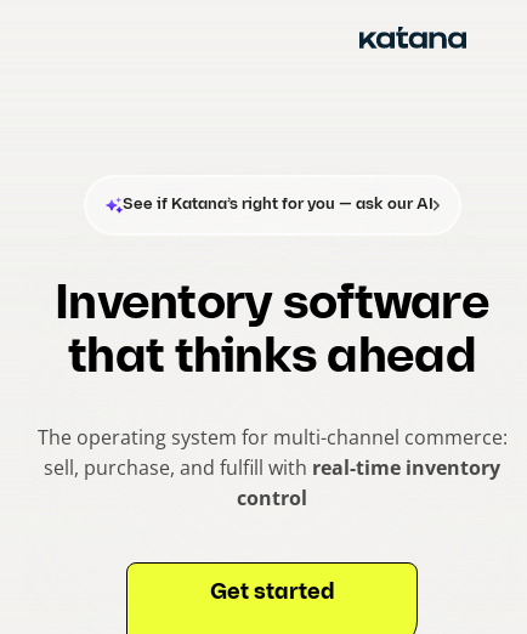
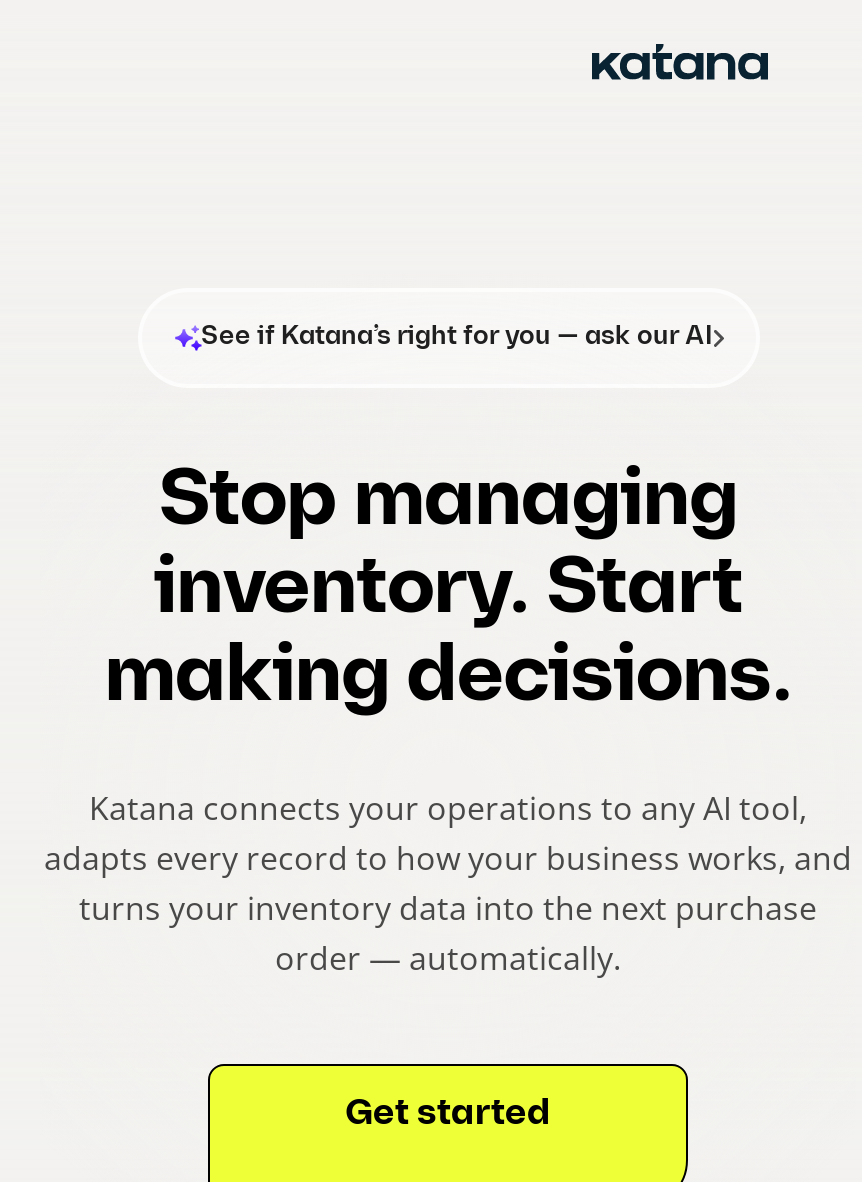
- Inventory software
- that thinks ahead
+ Stop managing
+ inventory. Start
+ making decisions.

- The operating system for multi-channel commerce:
- sell, purchase, and fulfill with real-time inventory
- control
+ Katana connects your operations to any AI tool,
+ adapts every record to how your business works, and
+ turns your inventory data into the next purchase
+ order — automatically.
